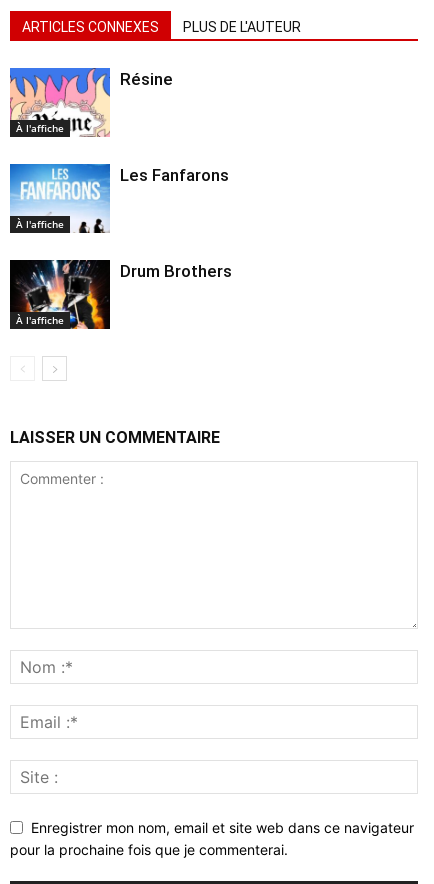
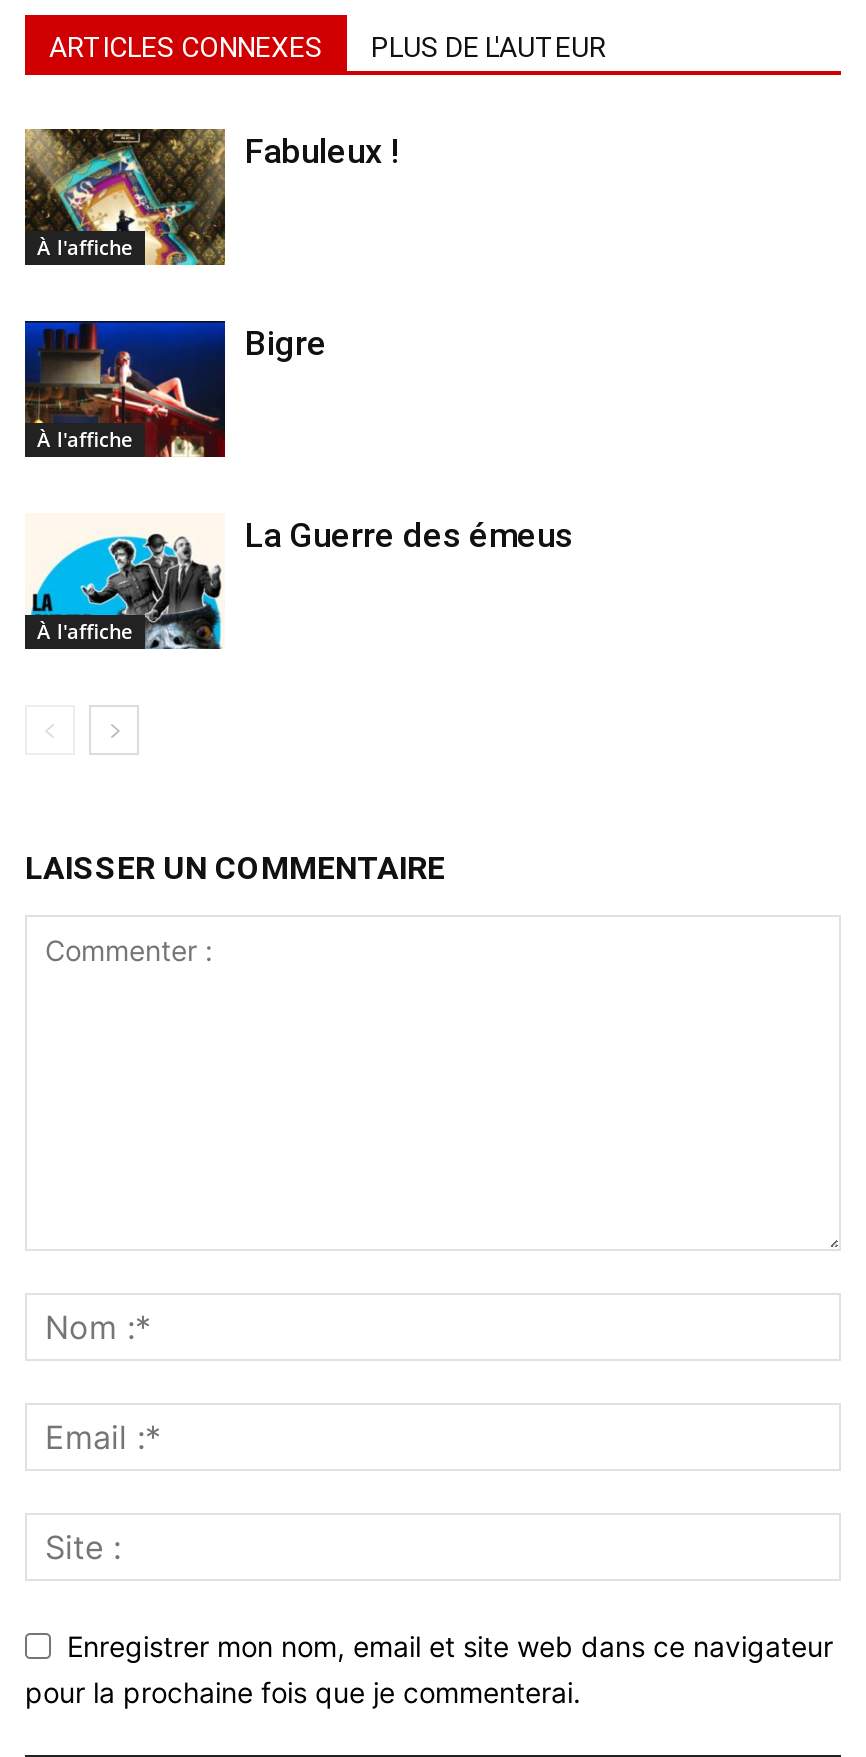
- [image]
- Résine
+ [image]
+ Fabuleux !

- [image]
- Les Fanfarons
+ [image]
+ Bigre

- [image]
- Drum Brothers
+ [image]
+ La Guerre des émeus
